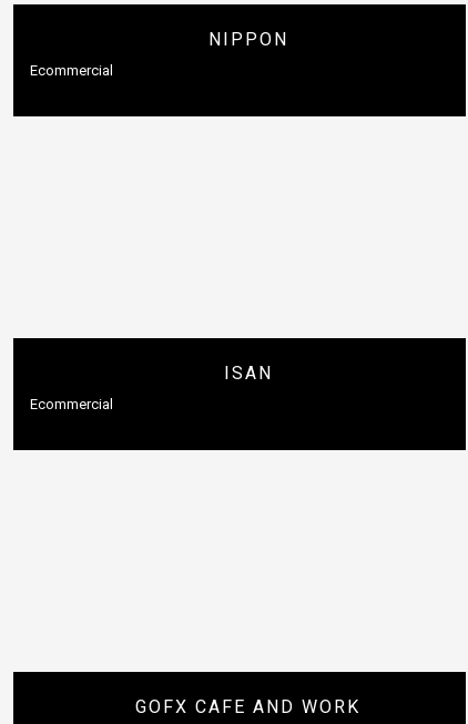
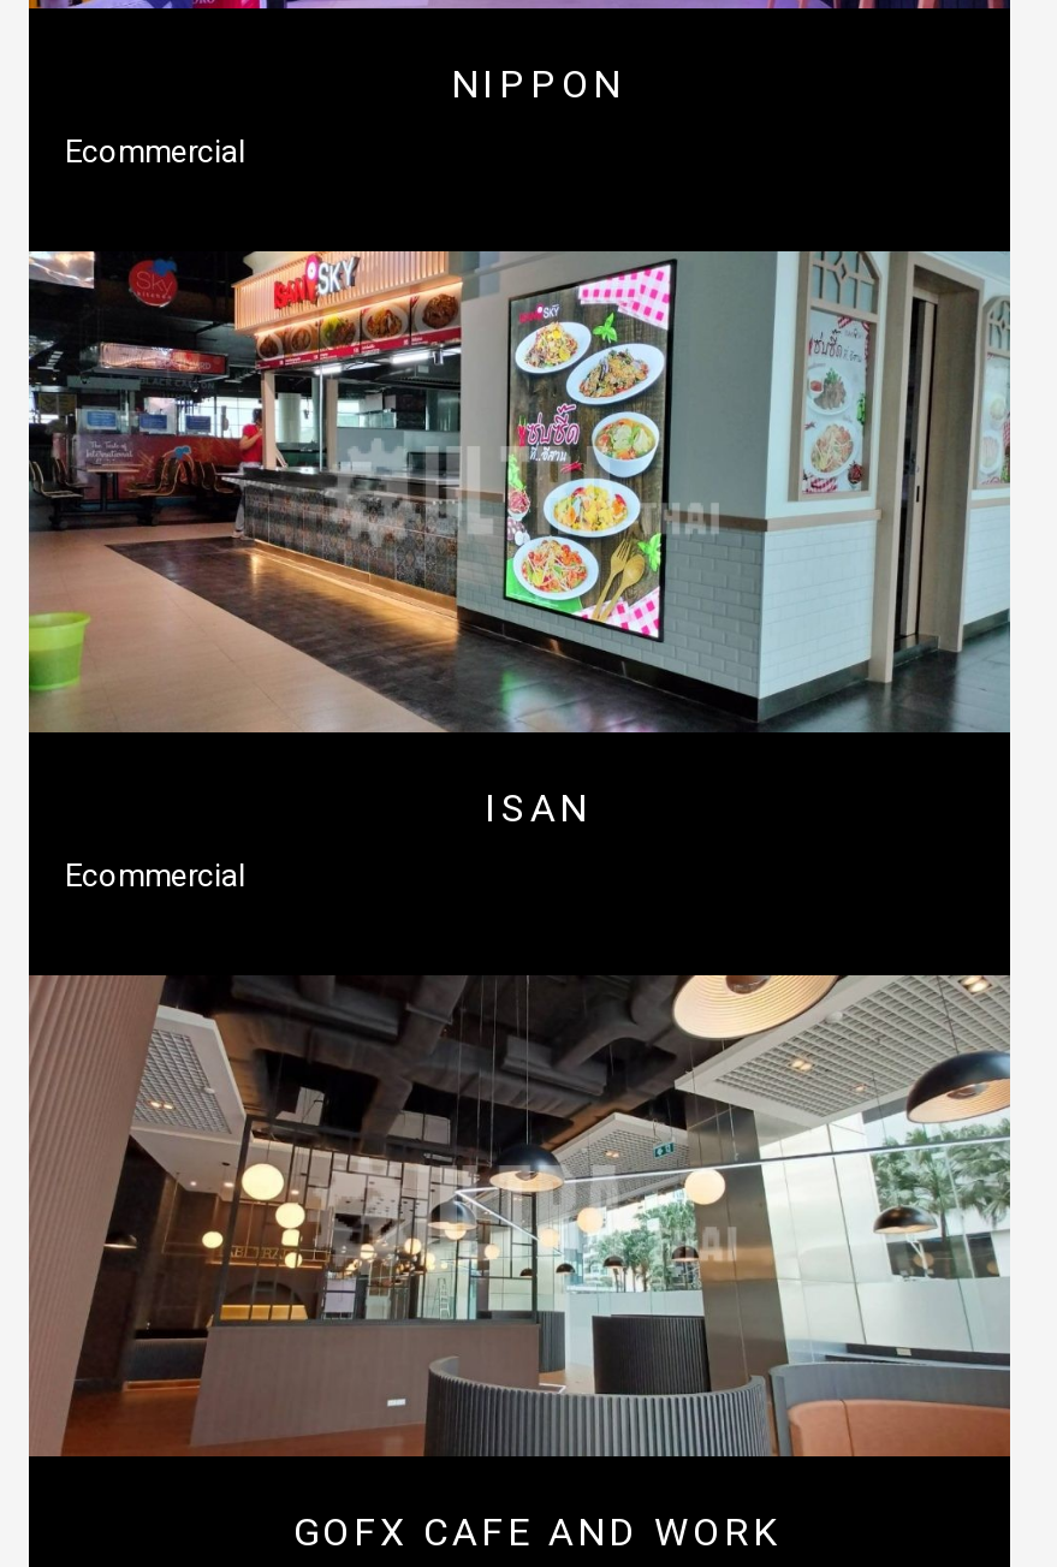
+ [image]

+ [image]
